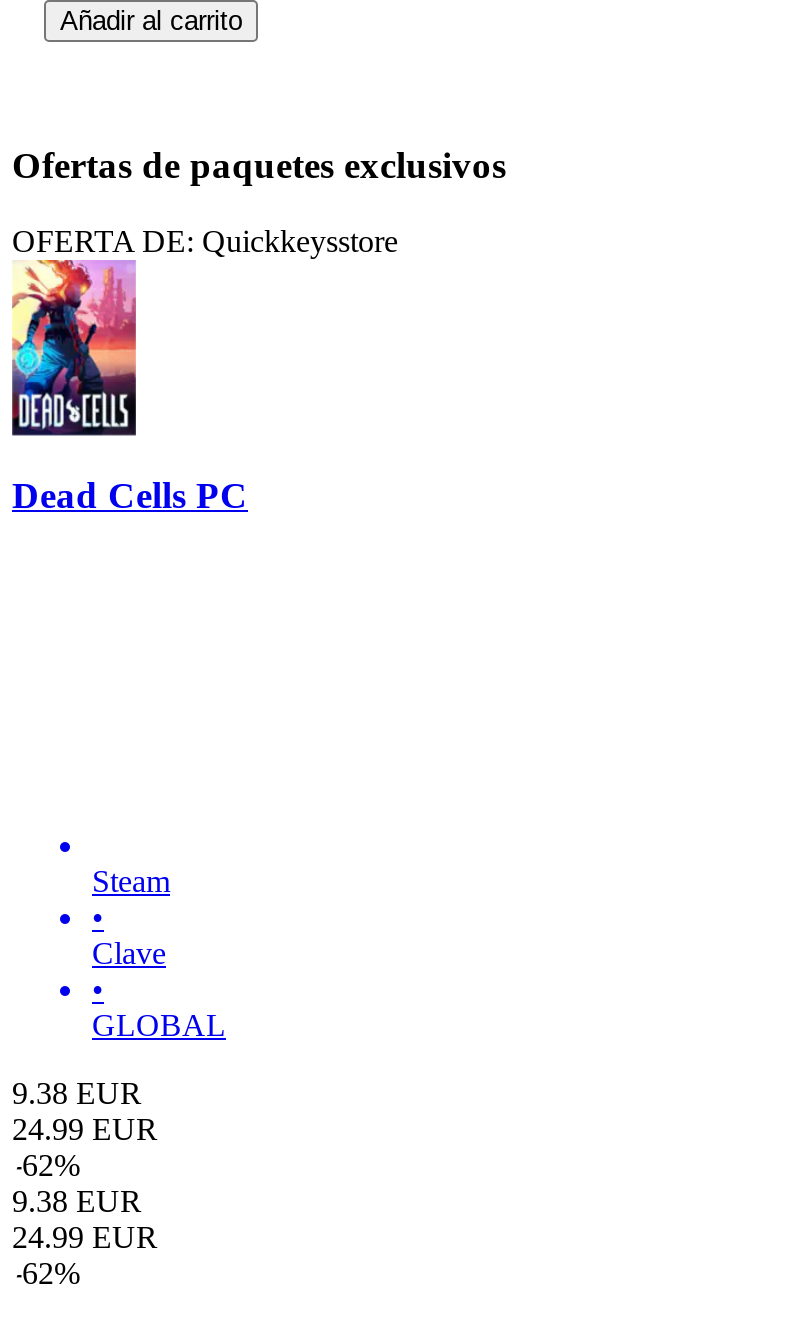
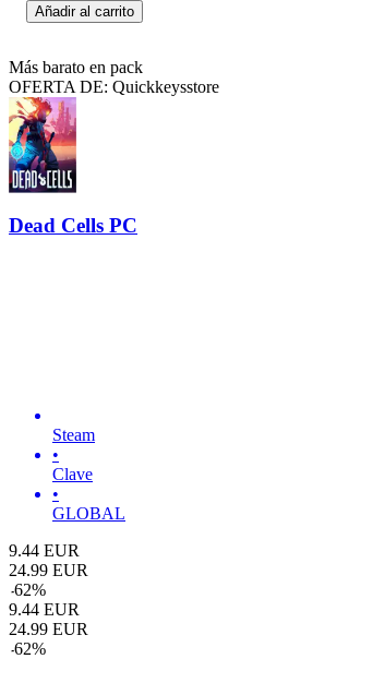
- Ofertas de paquetes exclusivos
+ Más barato en pack

- 9.38 EUR
+ 9.44 EUR

- 9.38 EUR
+ 9.44 EUR
